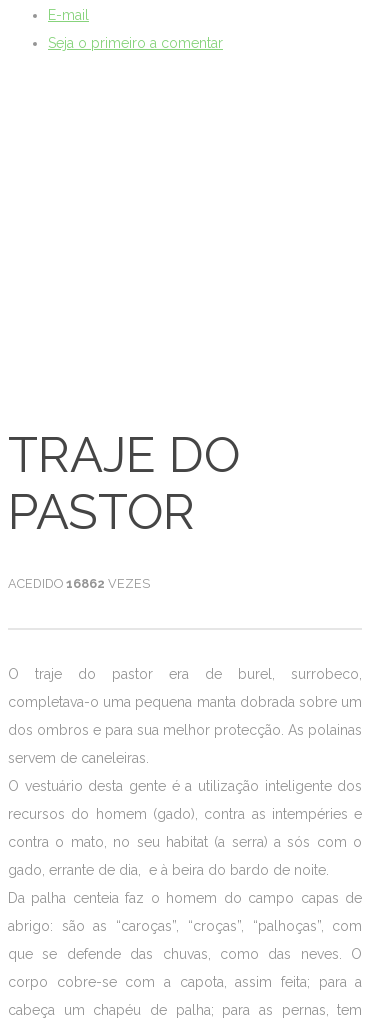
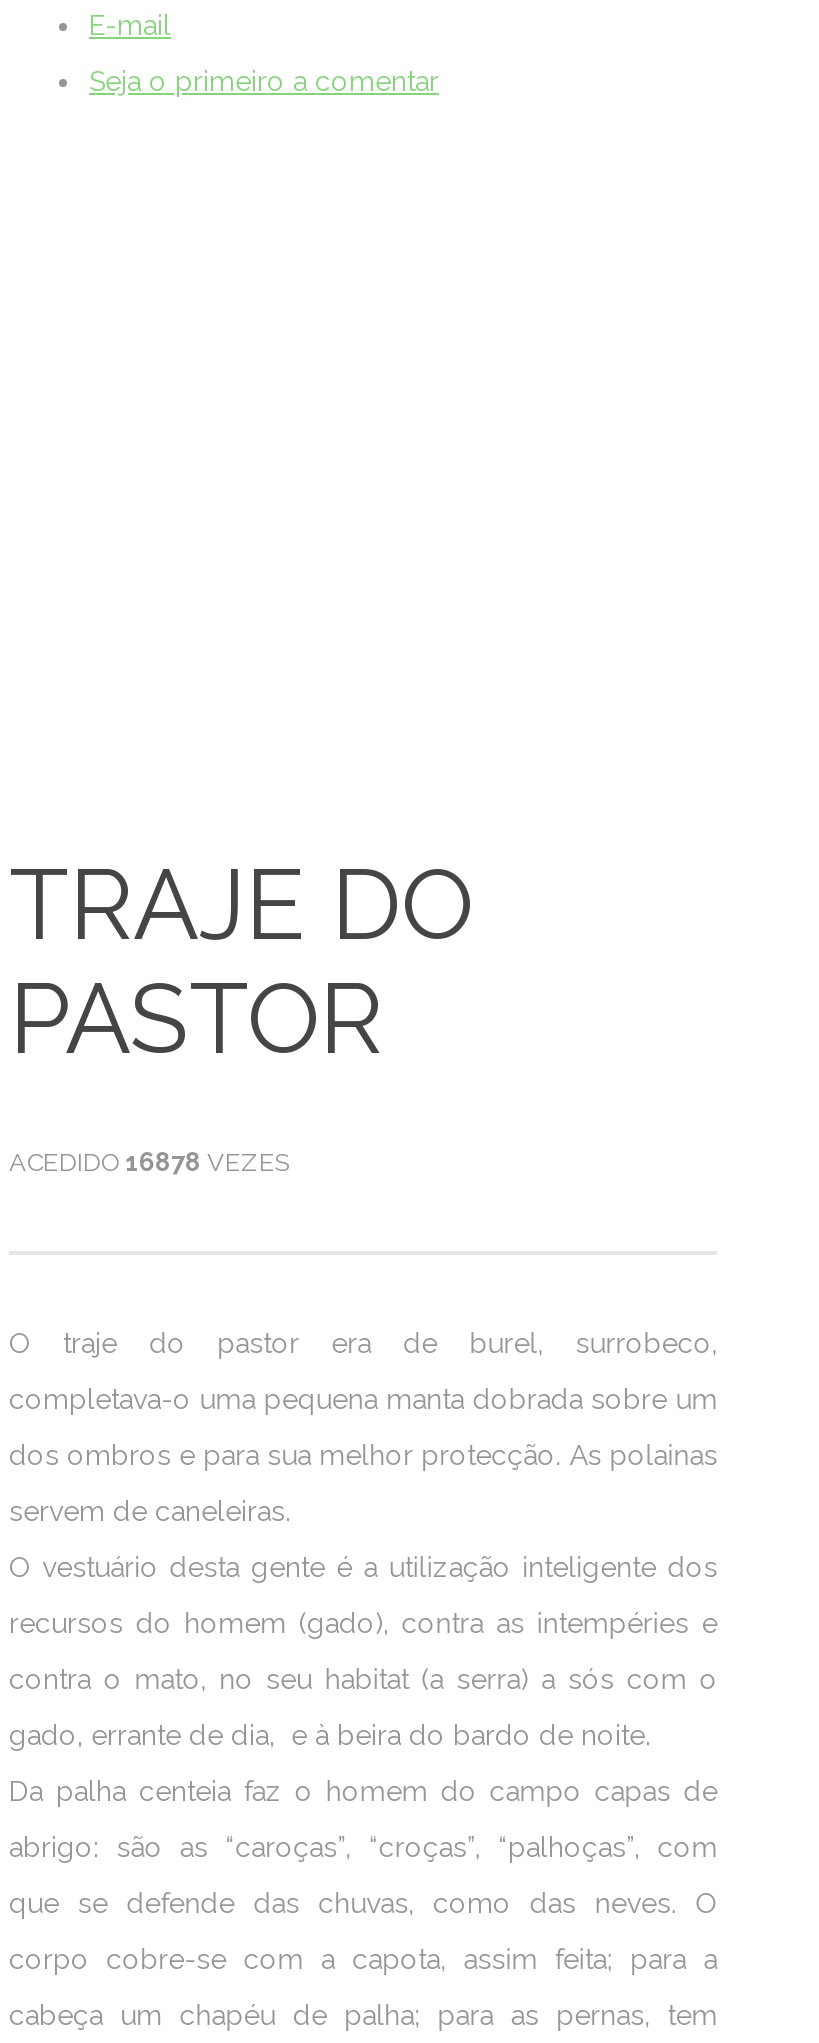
- ACEDIDO 16862 VEZES
+ ACEDIDO 16878 VEZES
